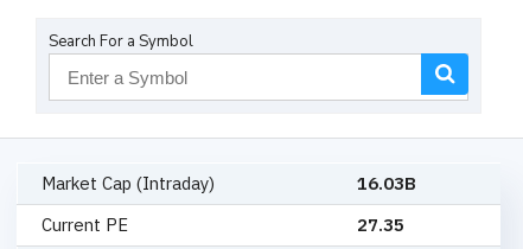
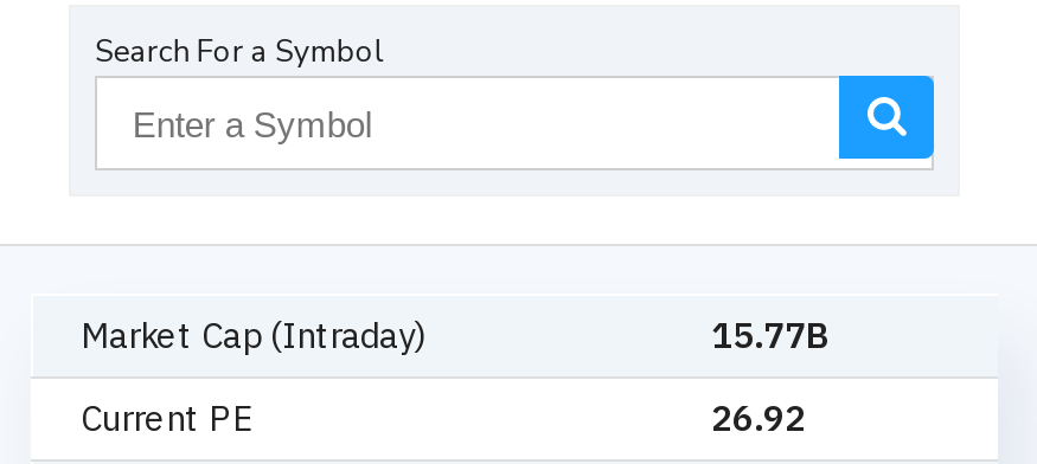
- 16.03B
+ 15.77B

- 27.35
+ 26.92
